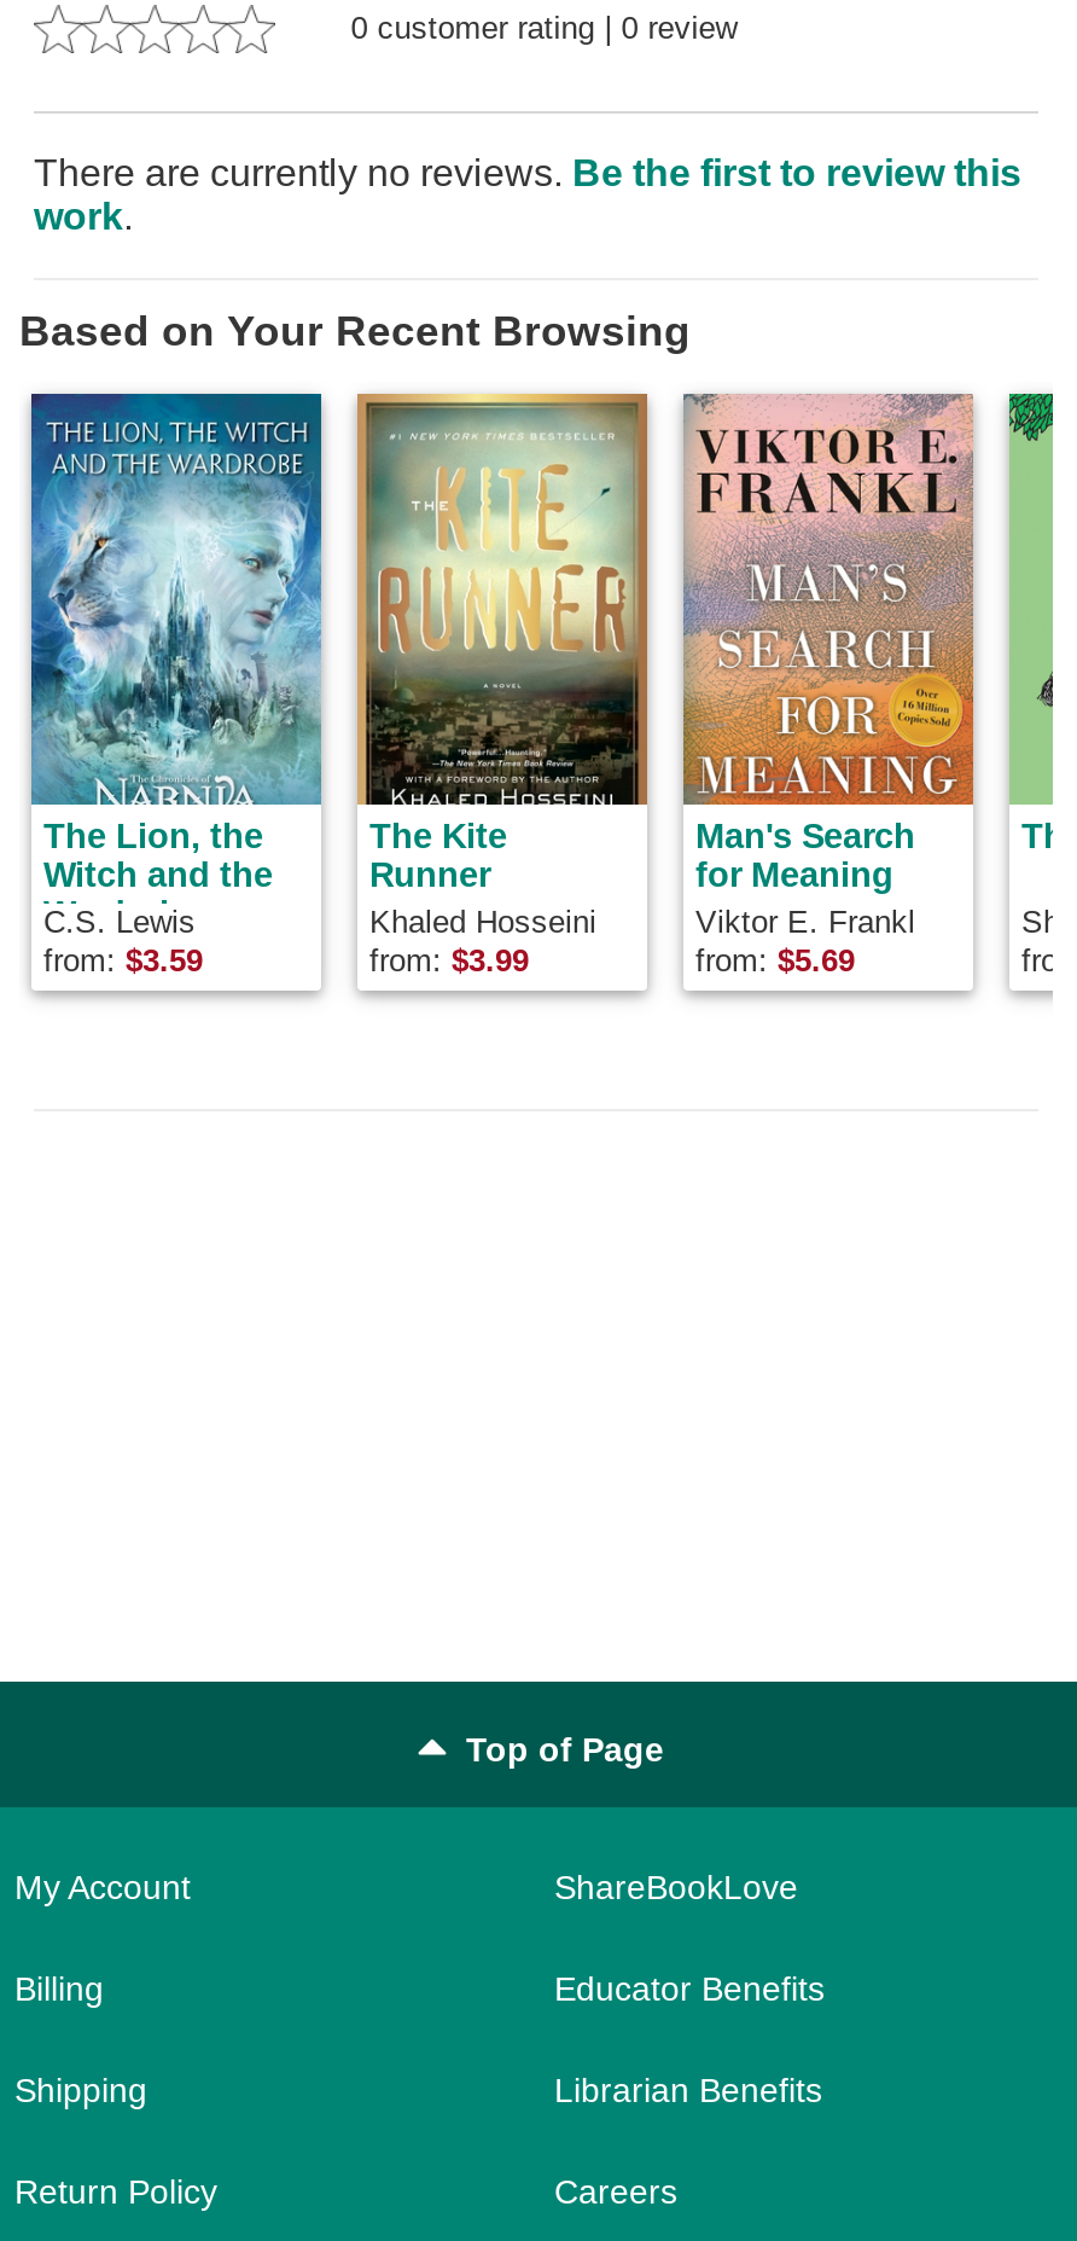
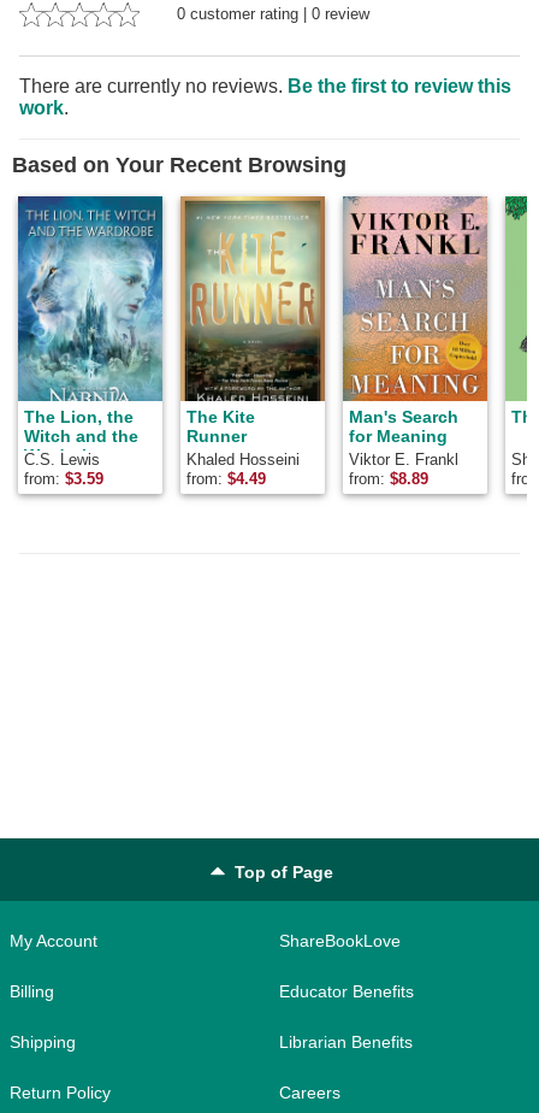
- from: $3.99
+ from: $4.49

- from: $5.69
+ from: $8.89
